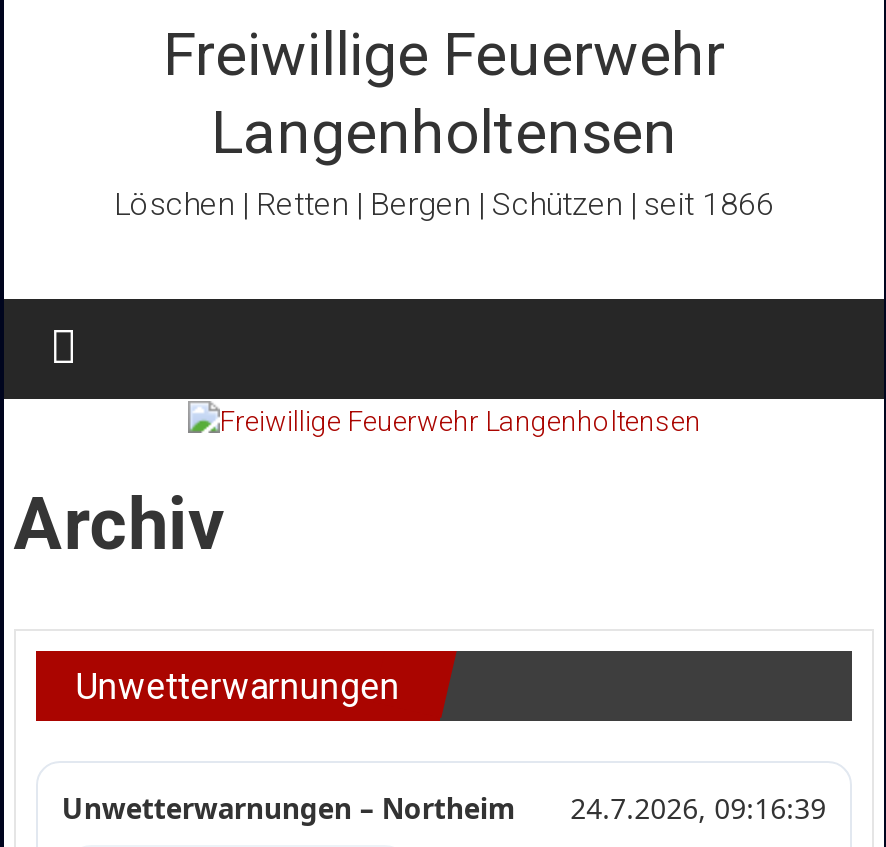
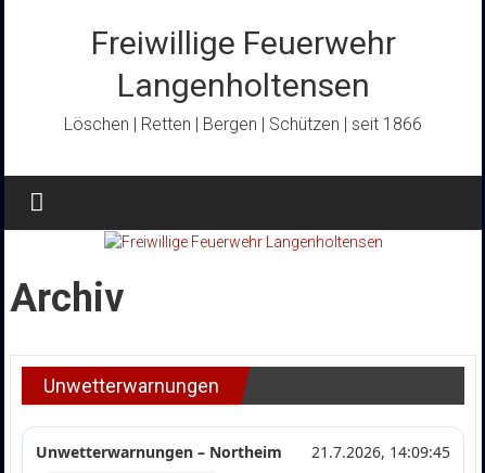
- Unwetterwarnungen – Northeim 24.7.2026, 09:16:39
+ Unwetterwarnungen – Northeim 21.7.2026, 14:09:45
